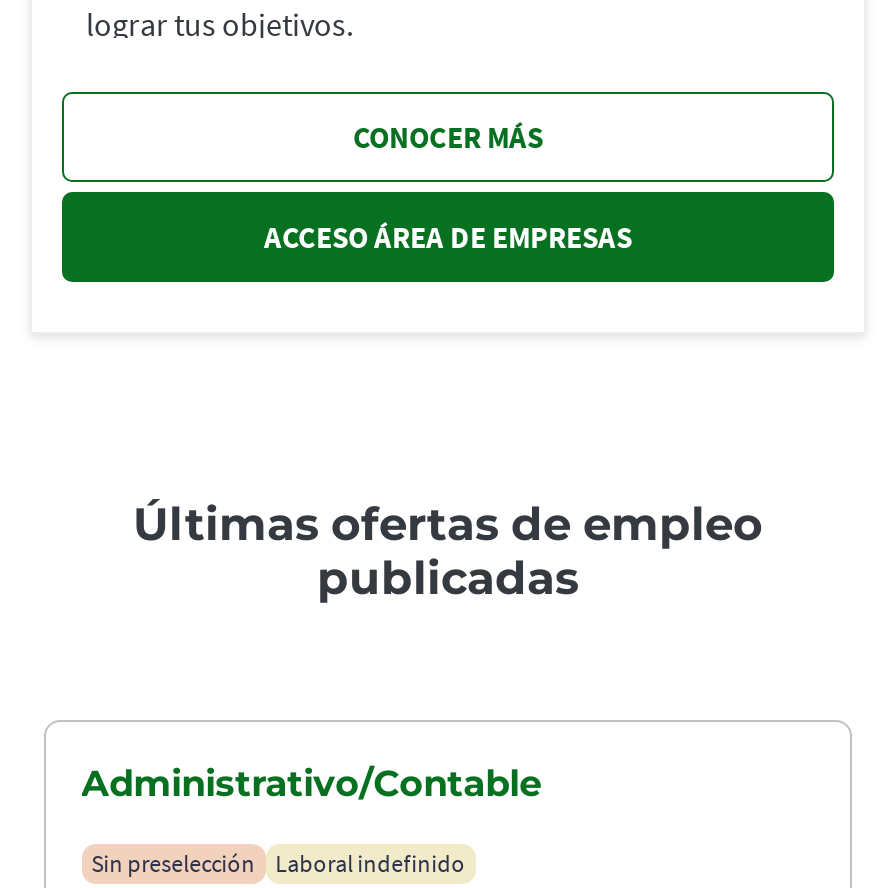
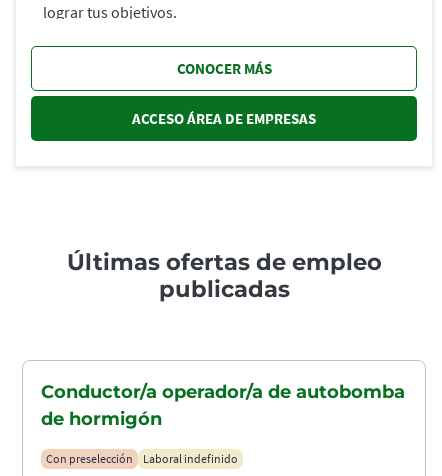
- Administrativo/Contable
+ Conductor/a operador/a de autobomba
+ de hormigón

- Sin preselección
+ Con preselección
